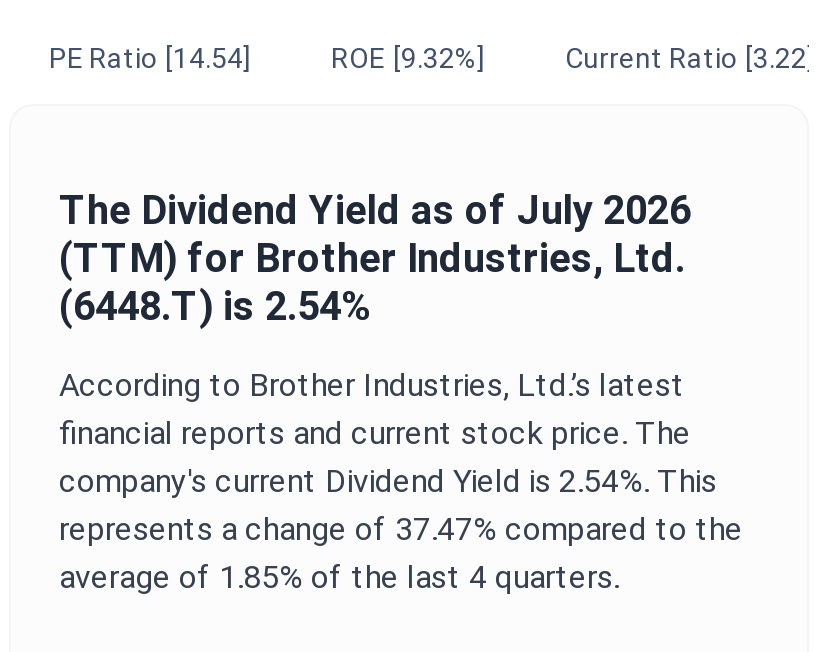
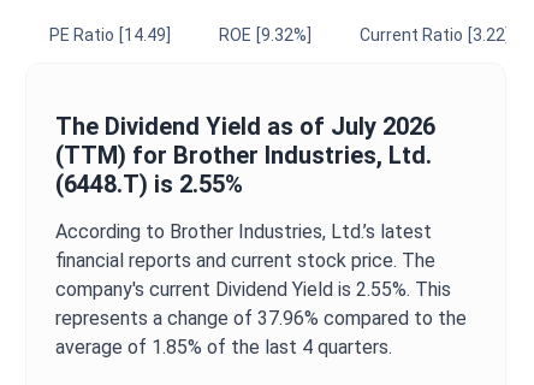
- PE Ratio [14.54]
+ PE Ratio [14.49]

- (6448.T) is 2.54%
+ (6448.T) is 2.55%

- company's current Dividend Yield is 2.54%. This
+ company's current Dividend Yield is 2.55%. This

- represents a change of 37.47% compared to the
+ represents a change of 37.96% compared to the
